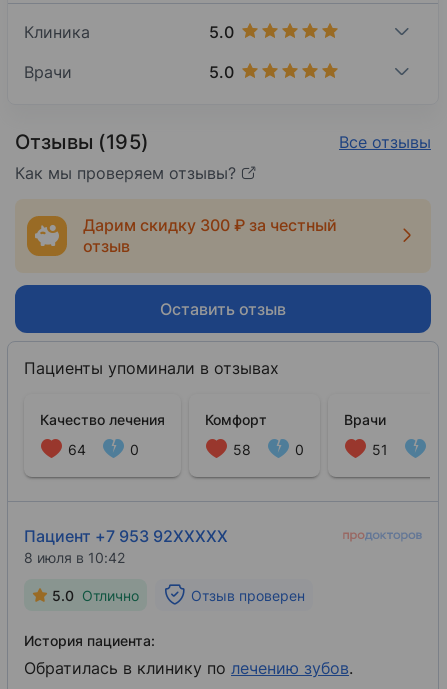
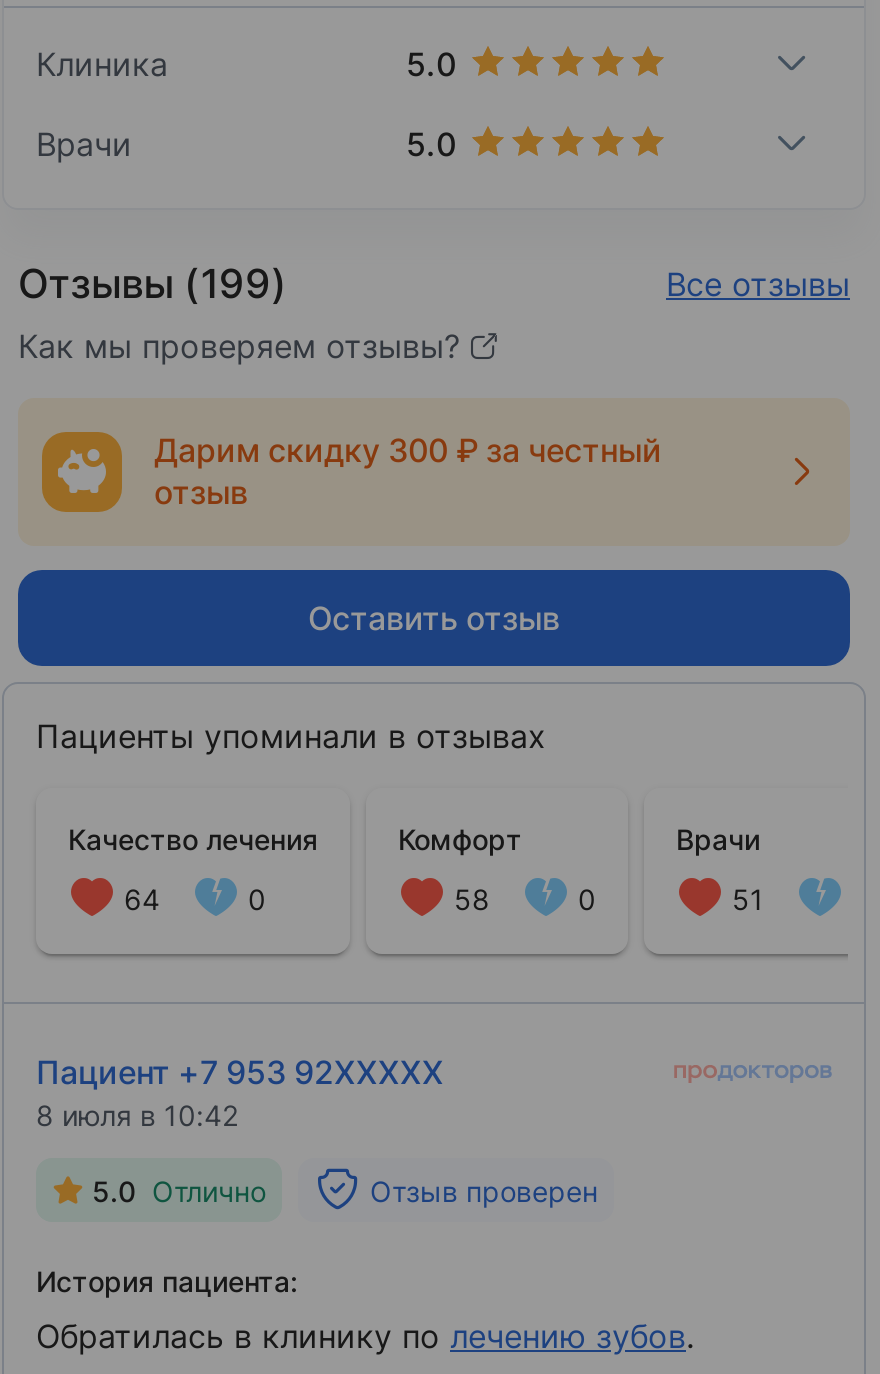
- Отзывы (195)
+ Отзывы (199)
